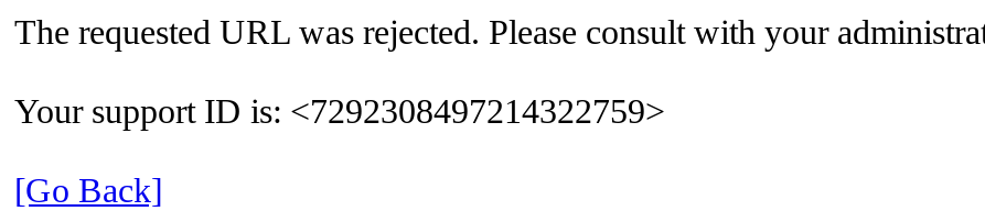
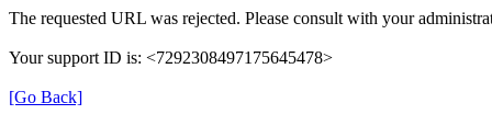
- Your support ID is: <7292308497214322759>
+ Your support ID is: <7292308497175645478>
